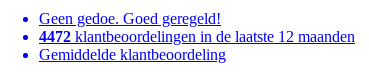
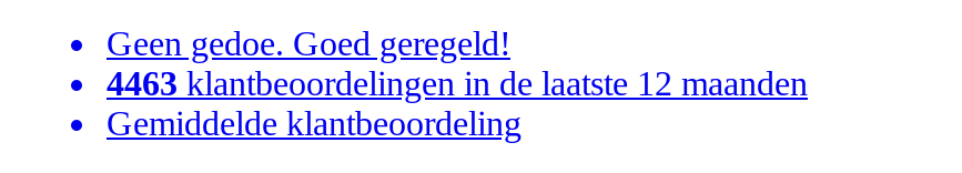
- 4472 klantbeoordelingen in de laatste 12 maanden
+ 4463 klantbeoordelingen in de laatste 12 maanden
